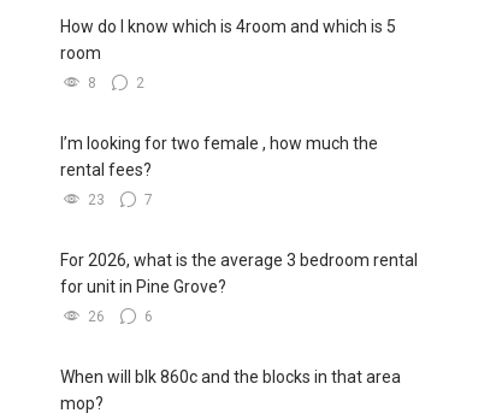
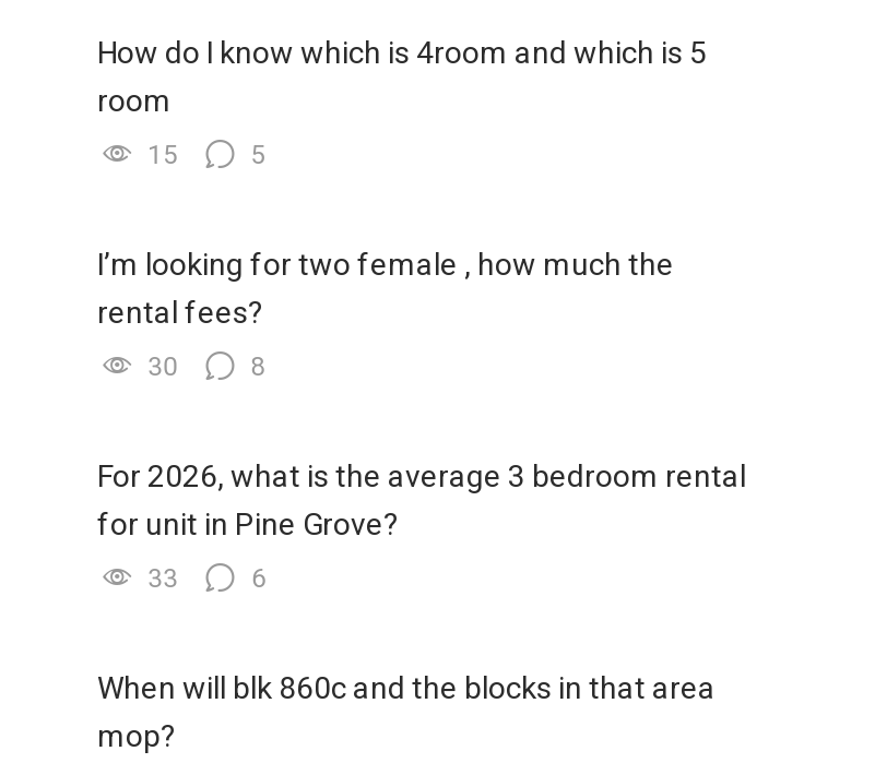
- 8
+ 15

- 2
+ 5

- 23
+ 30

- 7
+ 8

- 26
+ 33
